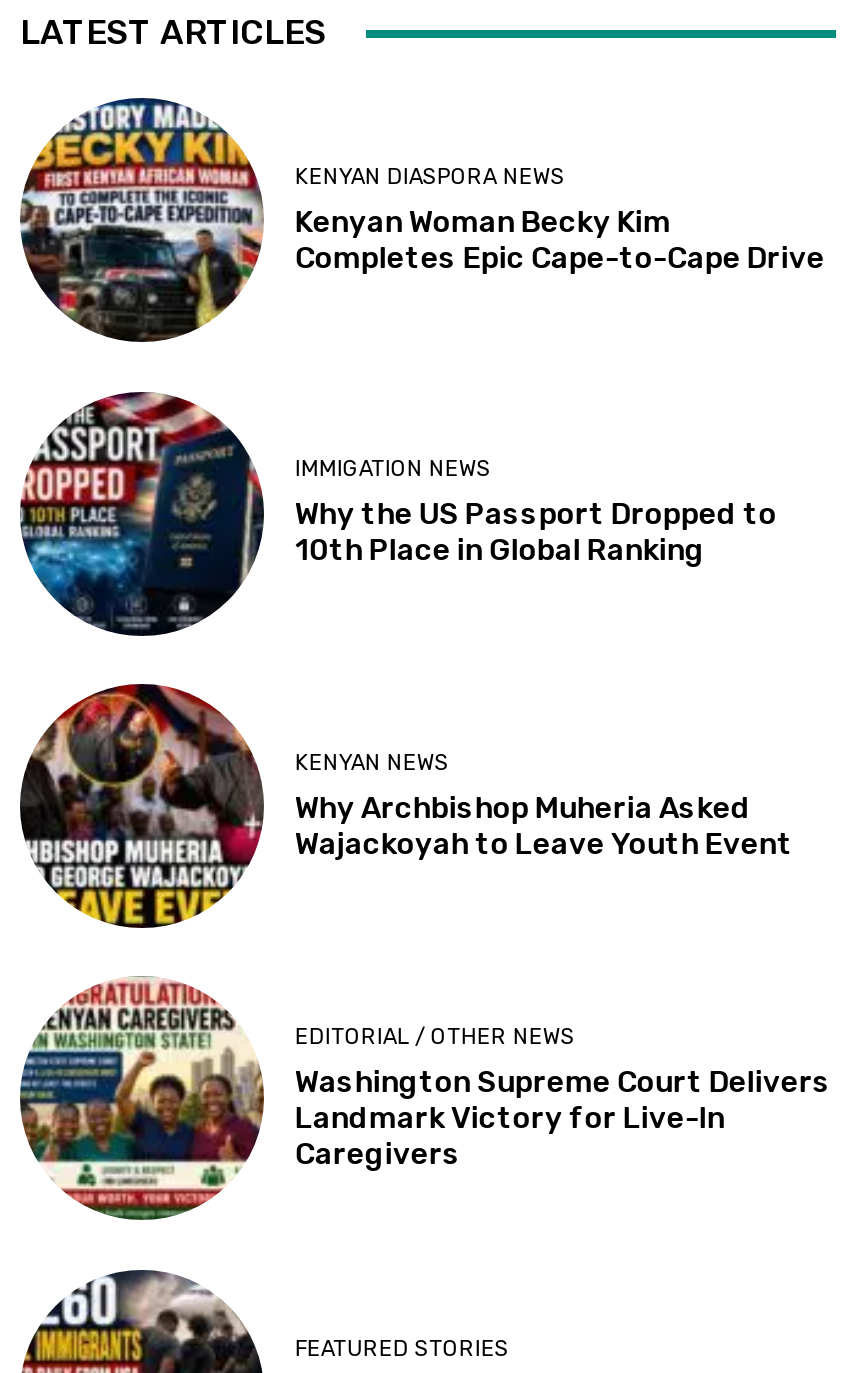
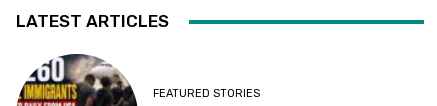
- [image]
- KENYAN DIASPORA NEWS
- Kenyan Woman Becky Kim
- Completes Epic Cape-to-Cape Drive

- [image]
- IMMIGATION NEWS
- Why the US Passport Dropped to
- 10th Place in Global Ranking

- [image]
- KENYAN NEWS
- Why Archbishop Muheria Asked
- Wajackoyah to Leave Youth Event

- [image]
- EDITORIAL / OTHER NEWS
- Washington Supreme Court Delivers
- Landmark Victory for Live-In
- Caregivers
